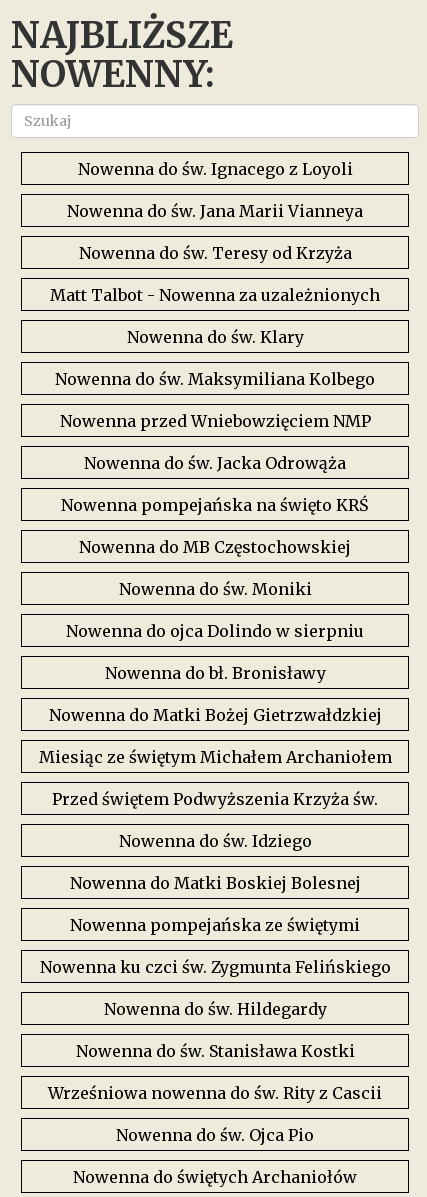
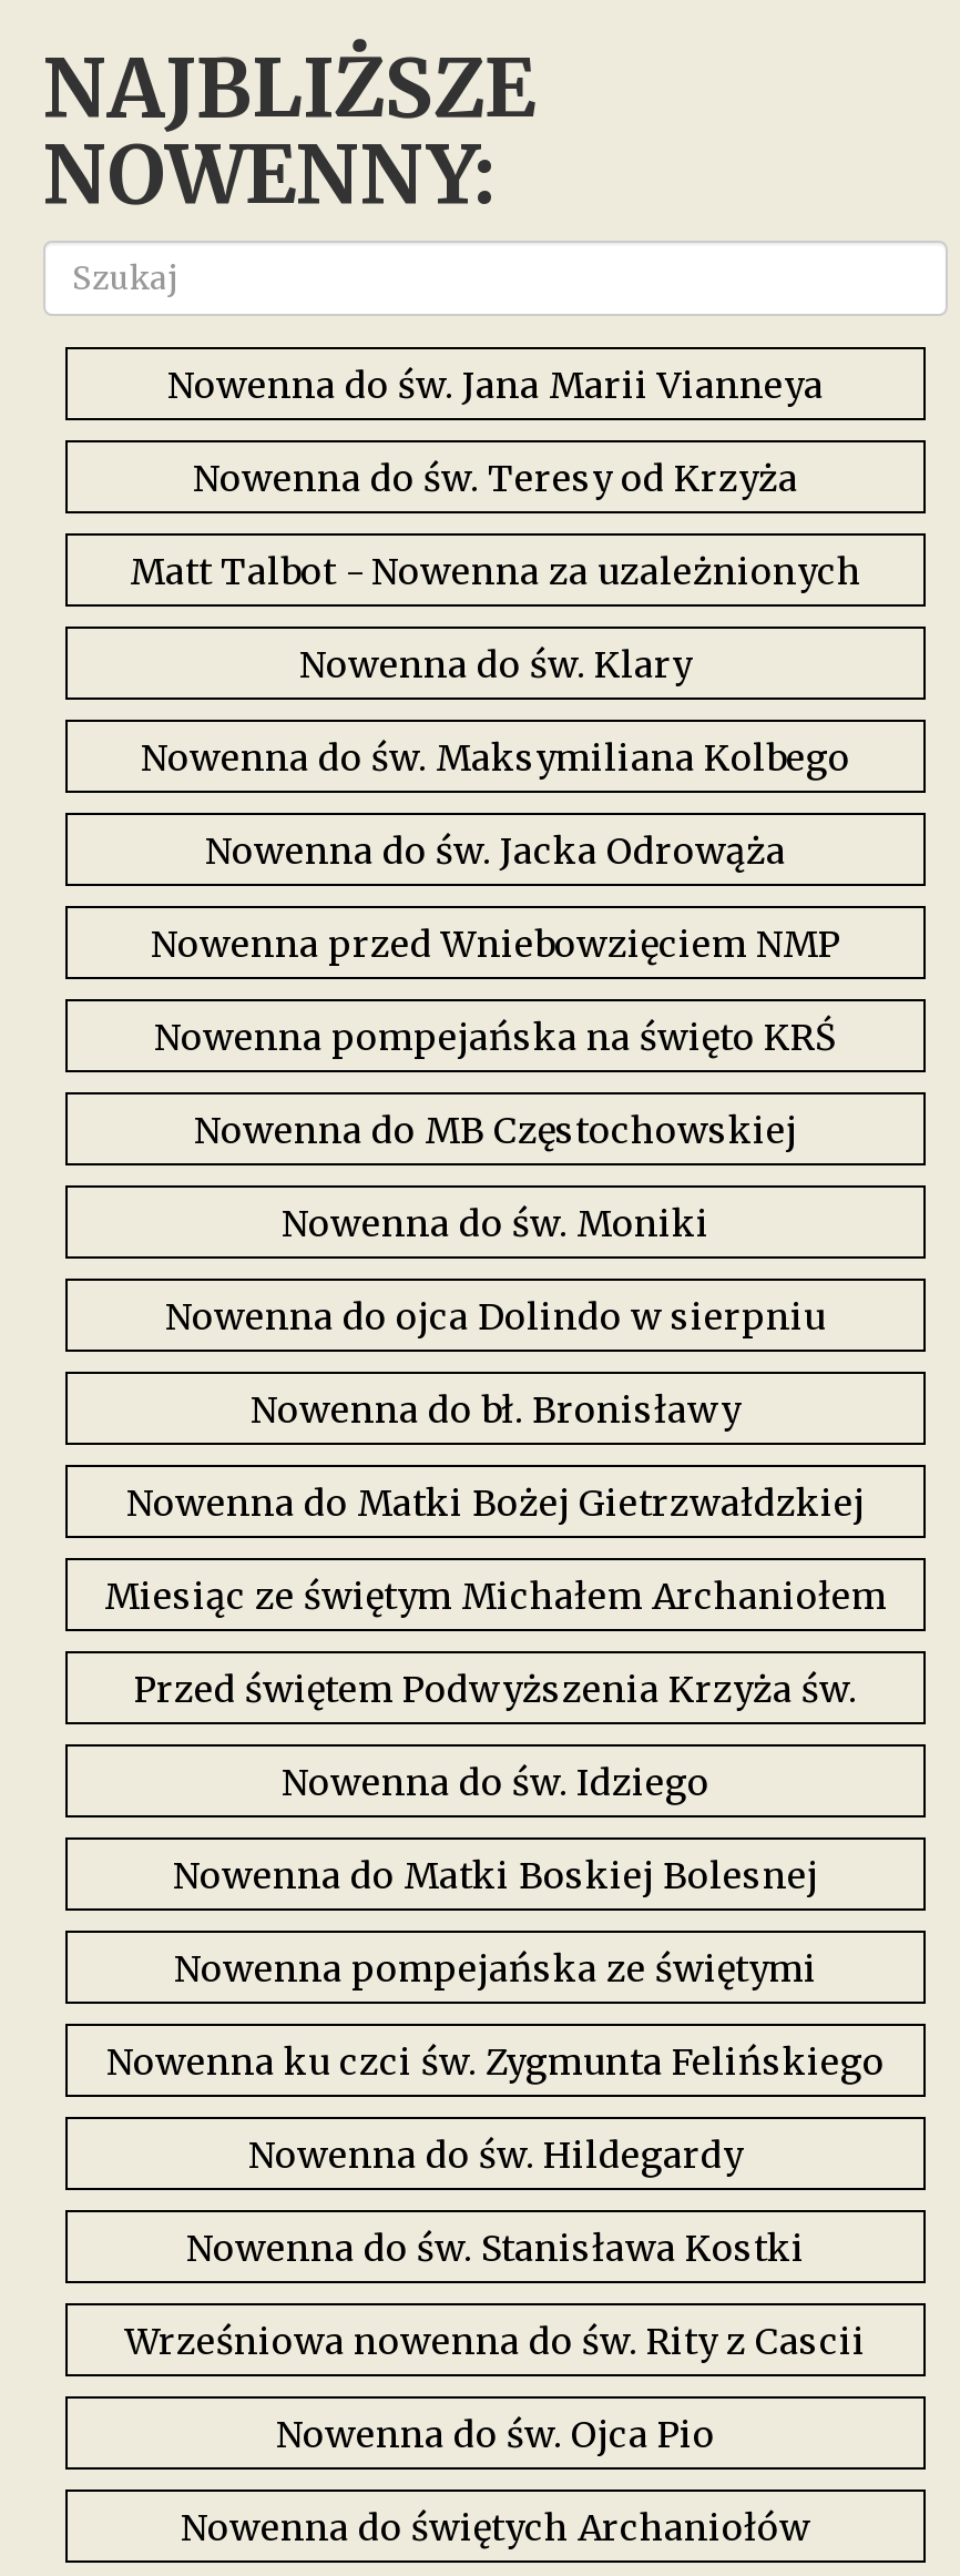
- Nowenna do św. Ignacego z Loyoli

moved up: Nowenna do św. Jacka Odrowąża
